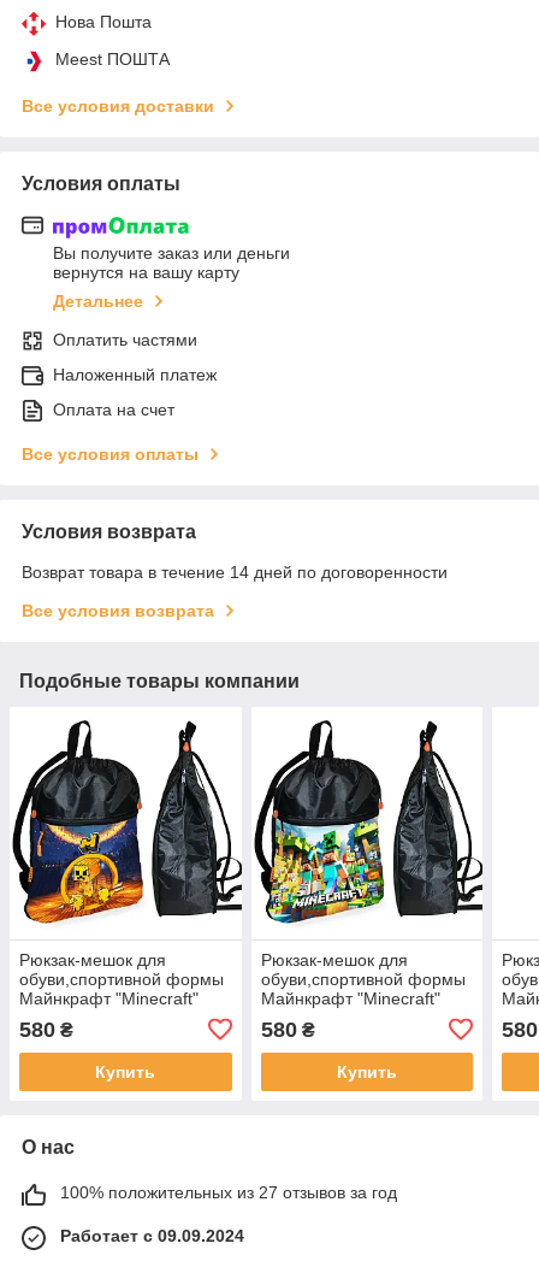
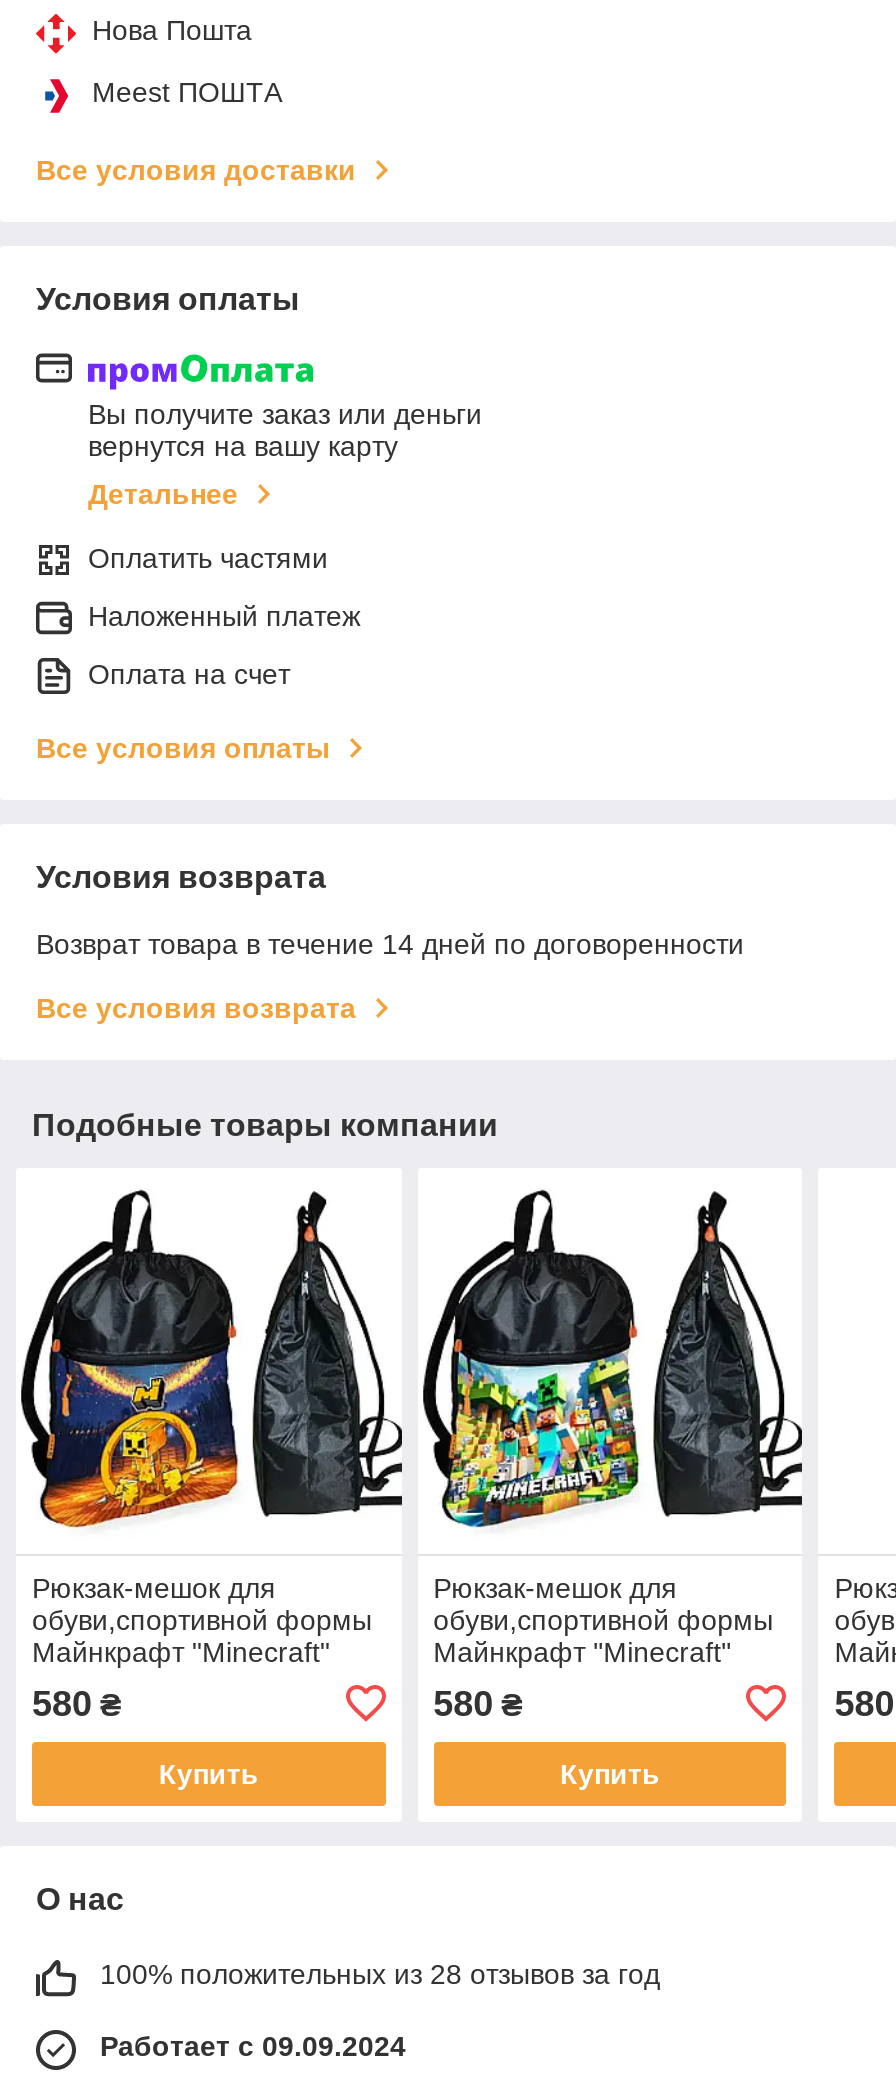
- 100% положительных из 27 отзывов за год
+ 100% положительных из 28 отзывов за год
